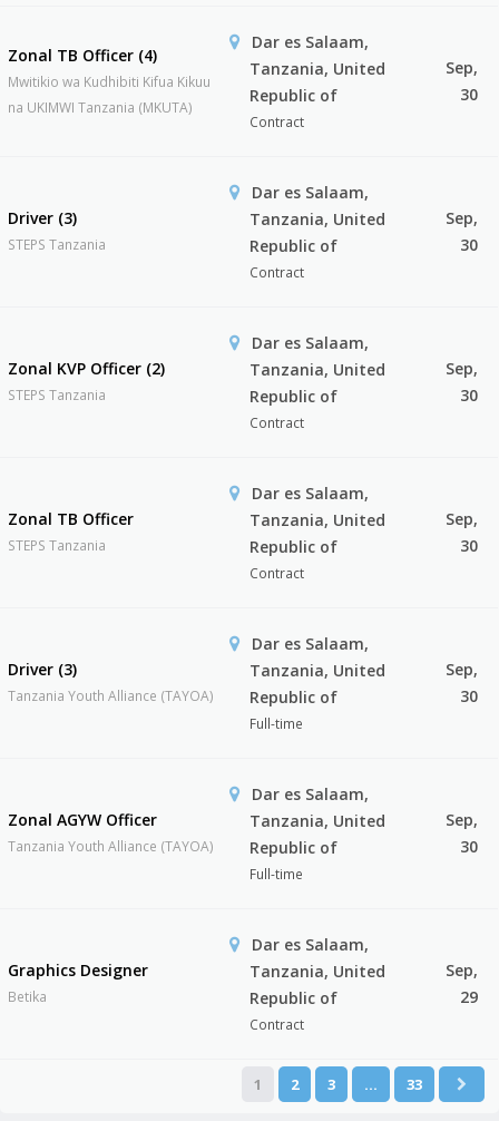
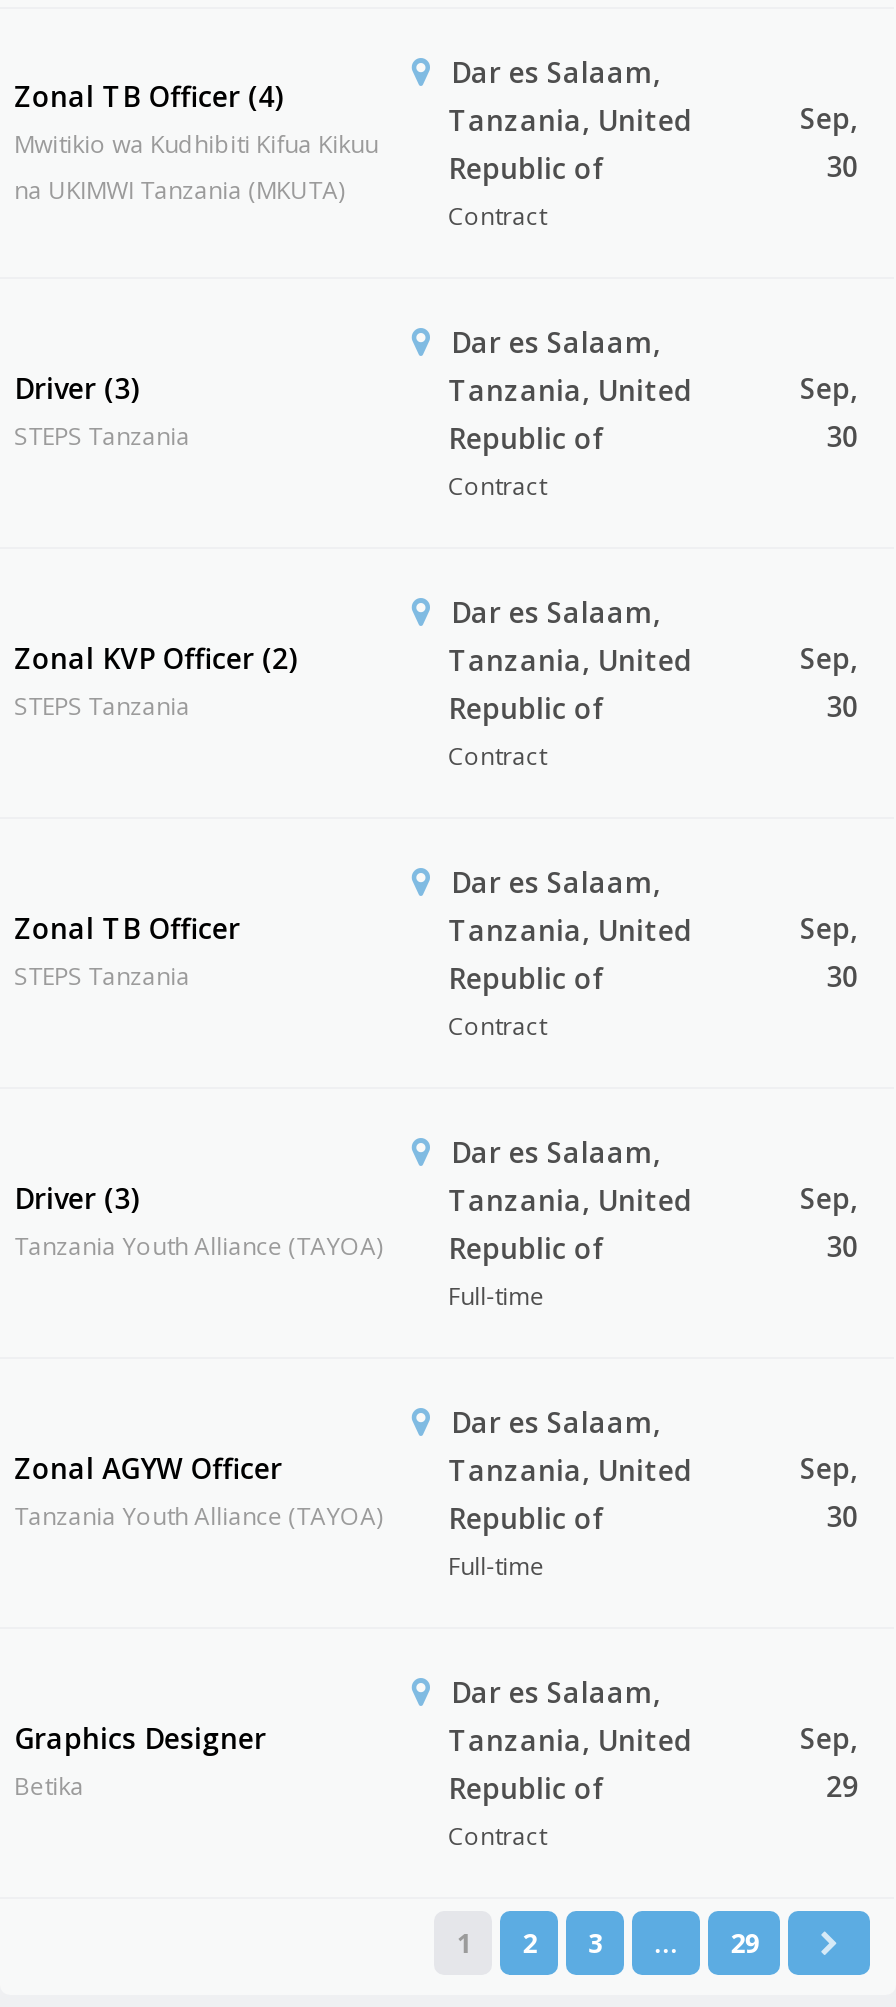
- 33
+ 29
